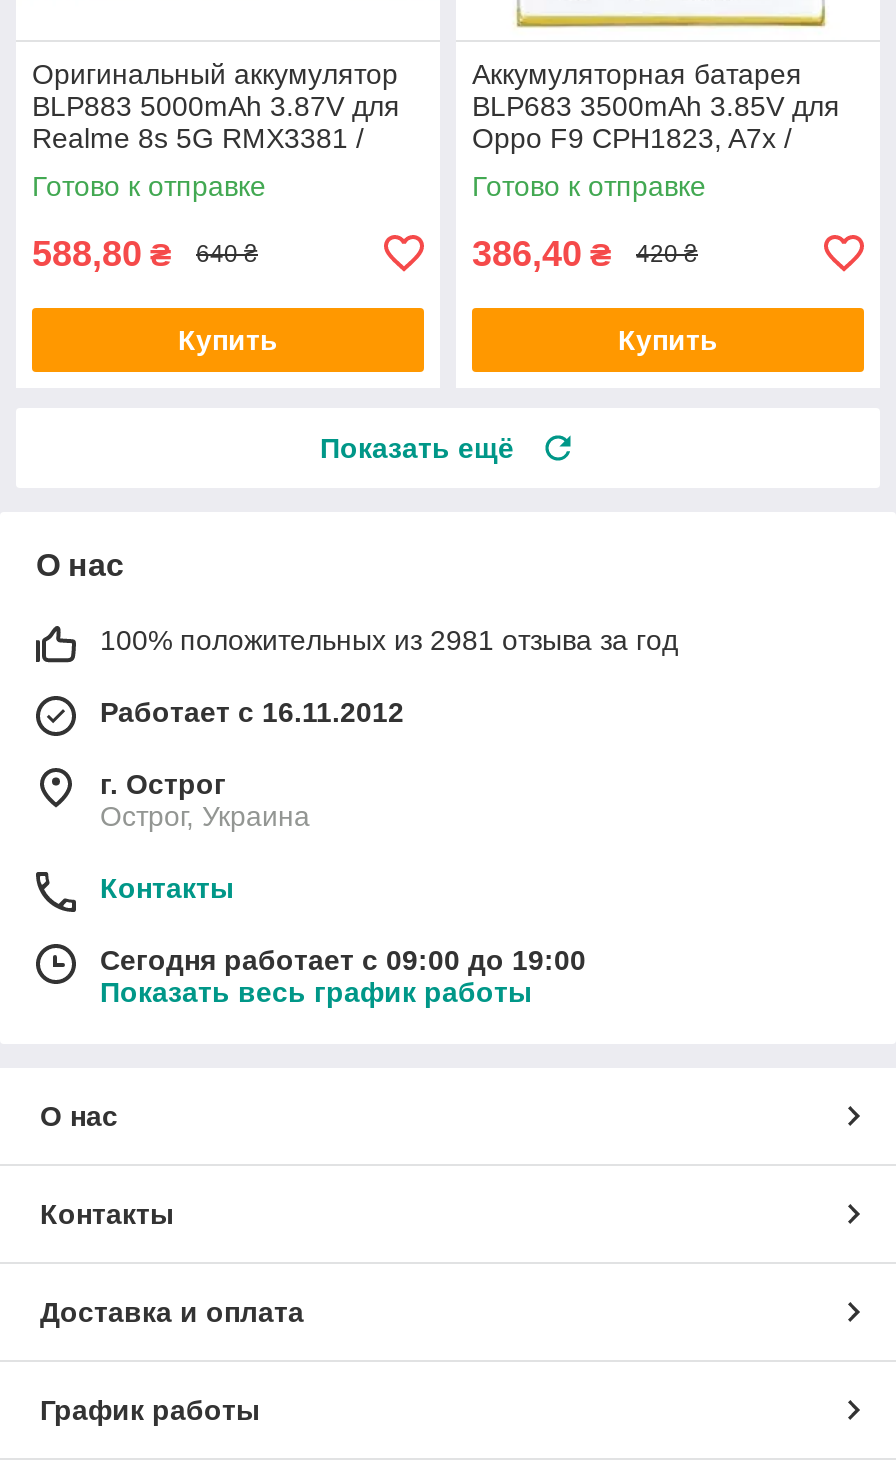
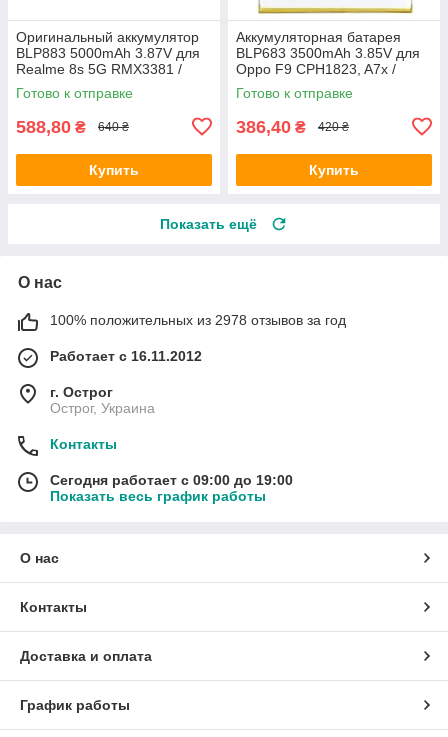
- 100% положительных из 2981 отзыва за год
+ 100% положительных из 2978 отзывов за год
